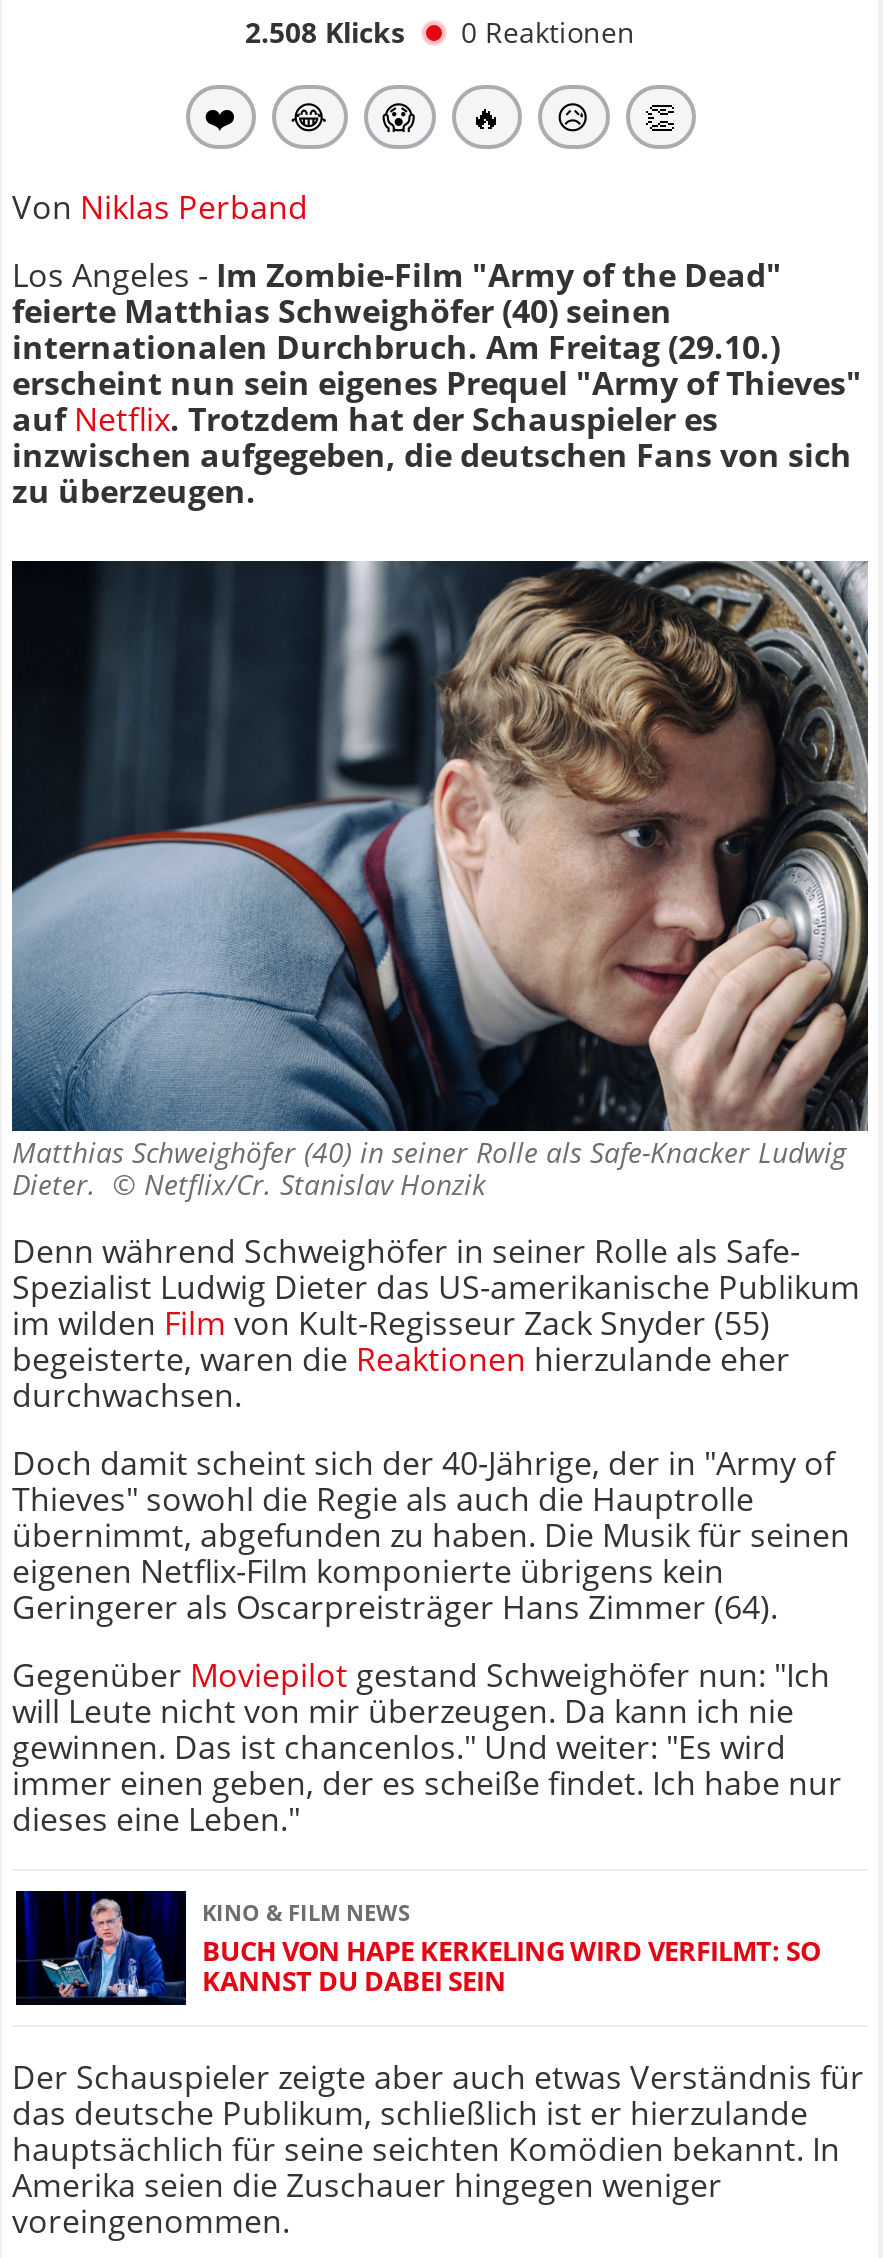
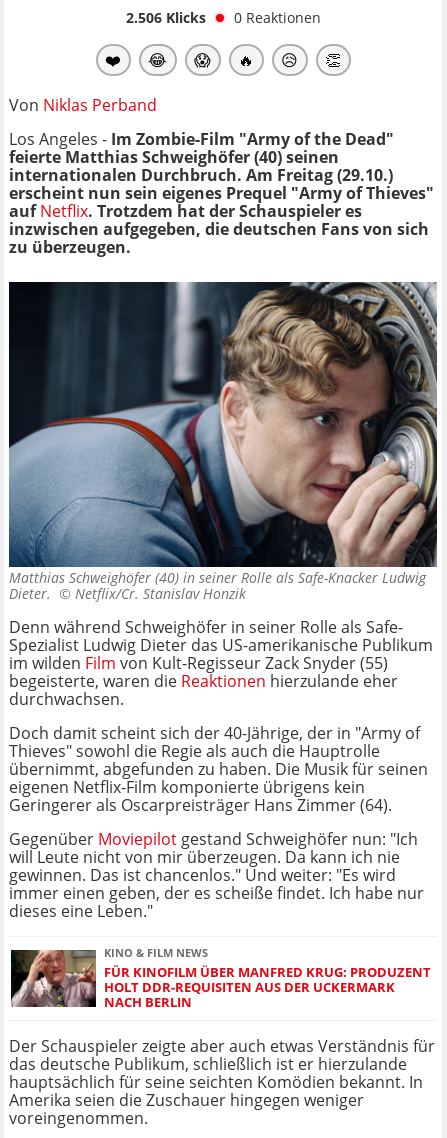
- 2.508 Klicks 0 Reaktionen
+ 2.506 Klicks 0 Reaktionen

- [image]
- BUCH VON HAPE KERKELING WIRD VERFILMT: SO
- KANNST DU DABEI SEIN
+ [image]
+ FÜR KINOFILM ÜBER MANFRED KRUG: PRODUZENT
+ HOLT DDR-REQUISITEN AUS DER UCKERMARK
+ NACH BERLIN
